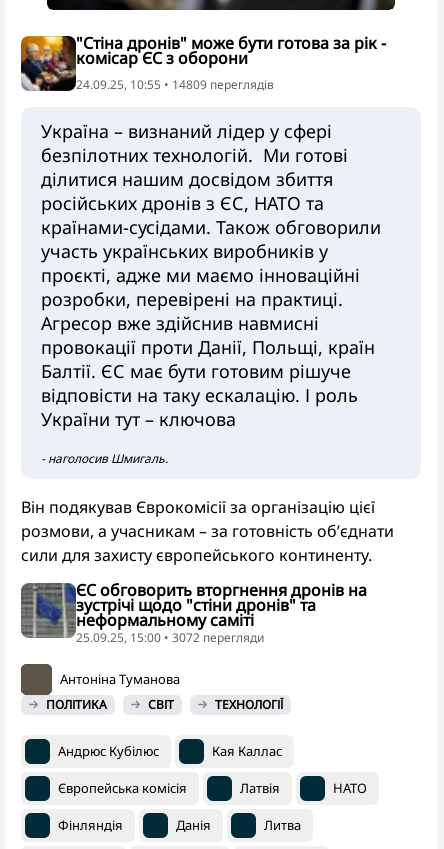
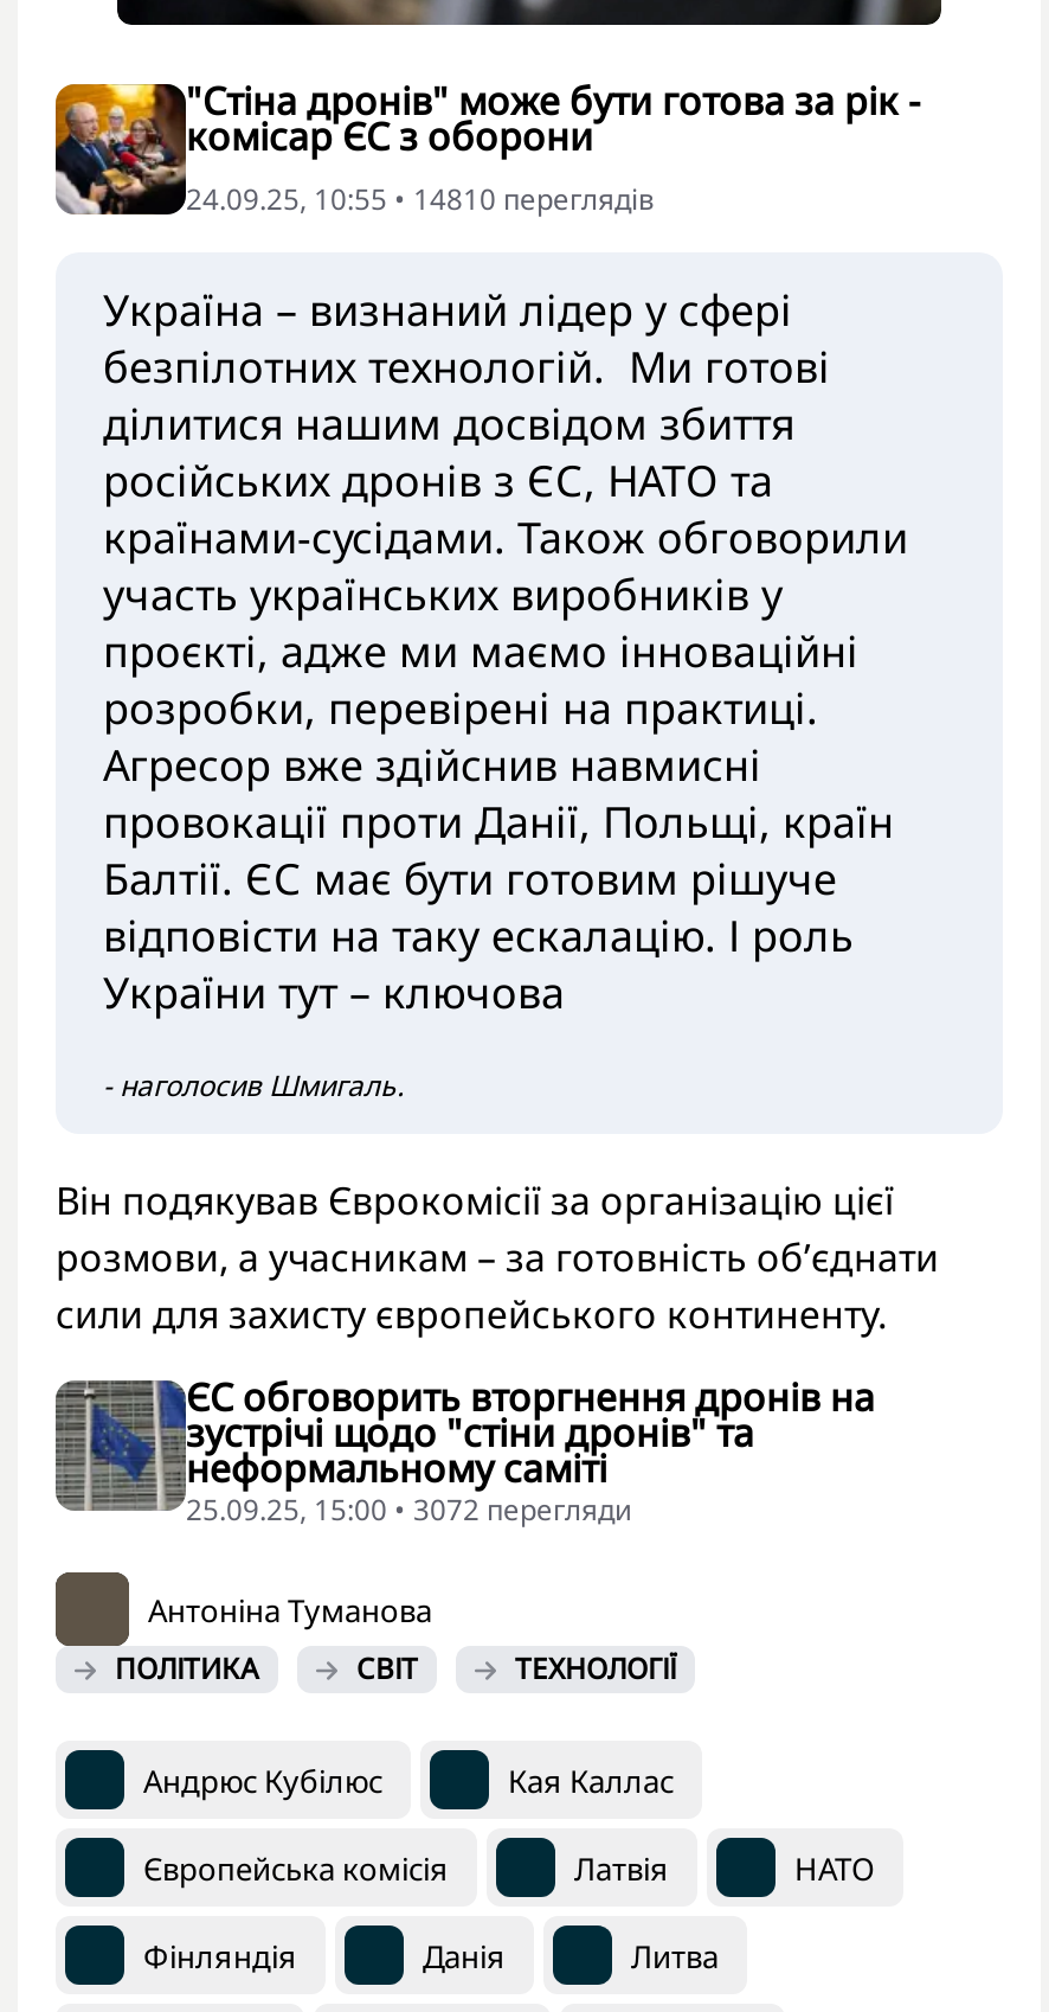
- 24.09.25, 10:55 • 14809 переглядiв
+ 24.09.25, 10:55 • 14810 переглядiв
